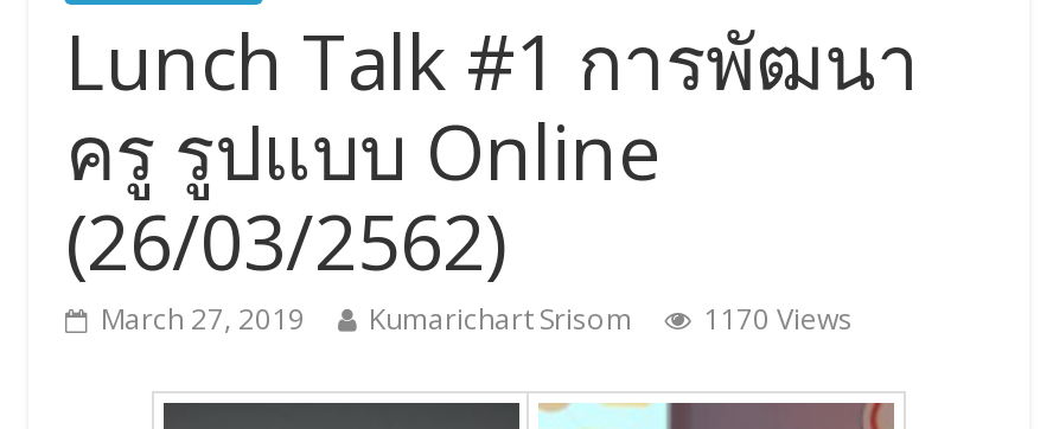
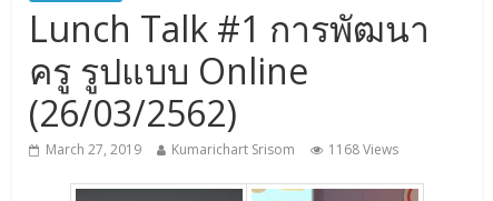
- March 27, 2019 Kumarichart Srisom 1170 Views
+ March 27, 2019 Kumarichart Srisom 1168 Views
